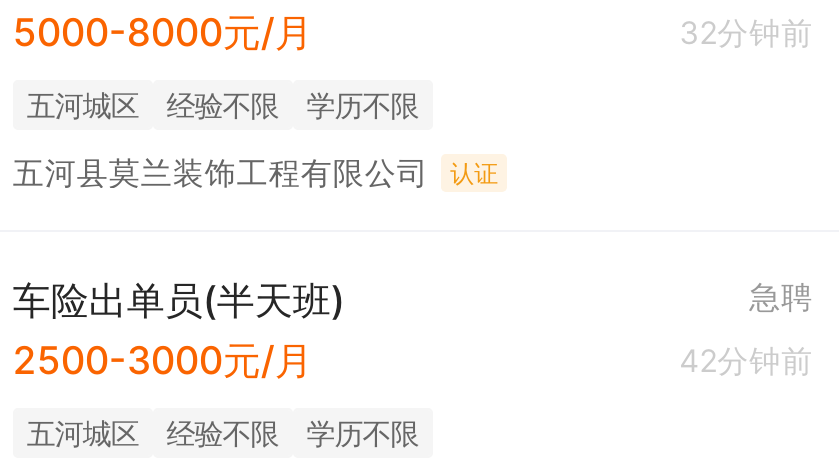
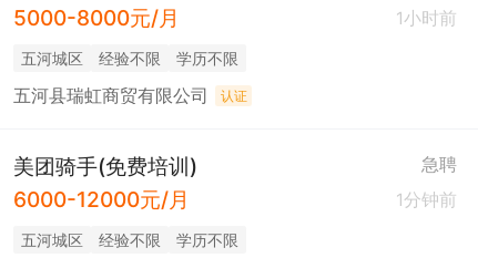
- 32分钟前
+ 1小时前

- 五河县莫兰装饰工程有限公司
+ 五河县瑞虹商贸有限公司

- 车险出单员(半天班)
+ 美团骑手(免费培训)

- 2500-3000元/月
+ 6000-12000元/月

- 42分钟前
+ 1分钟前
